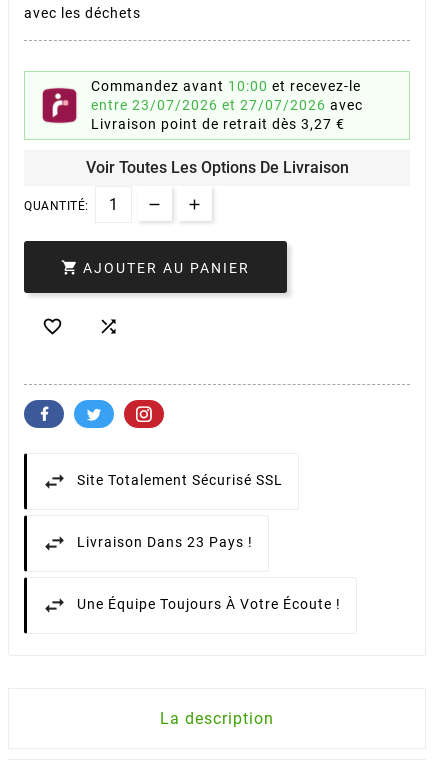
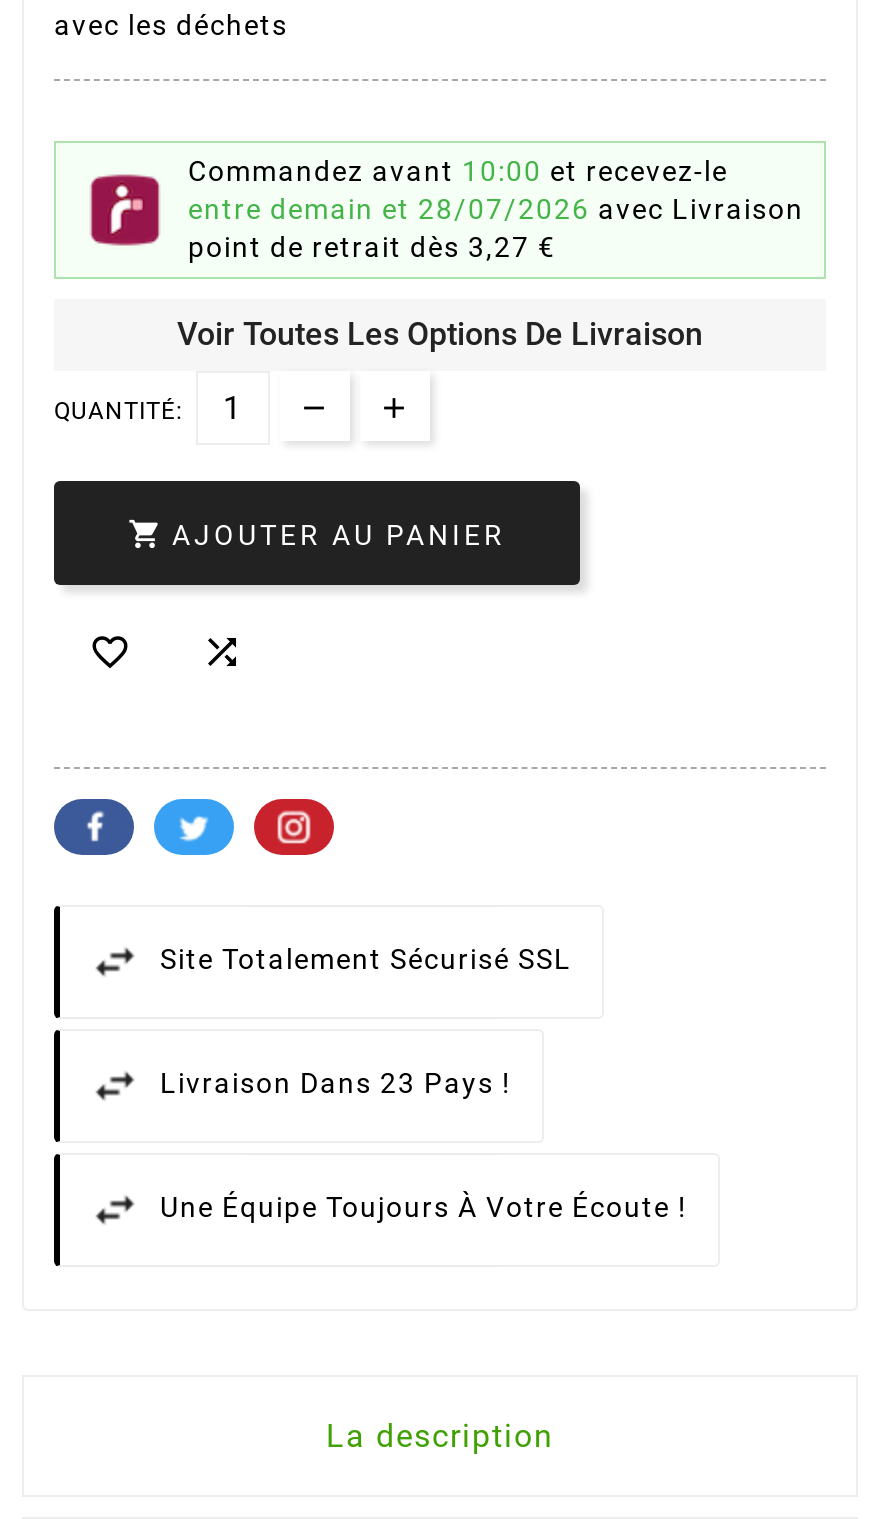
- entre 23/07/2026 et 27/07/2026 avec
- Livraison point de retrait dès 3,27 €
+ entre demain et 28/07/2026 avec Livraison
+ point de retrait dès 3,27 €
